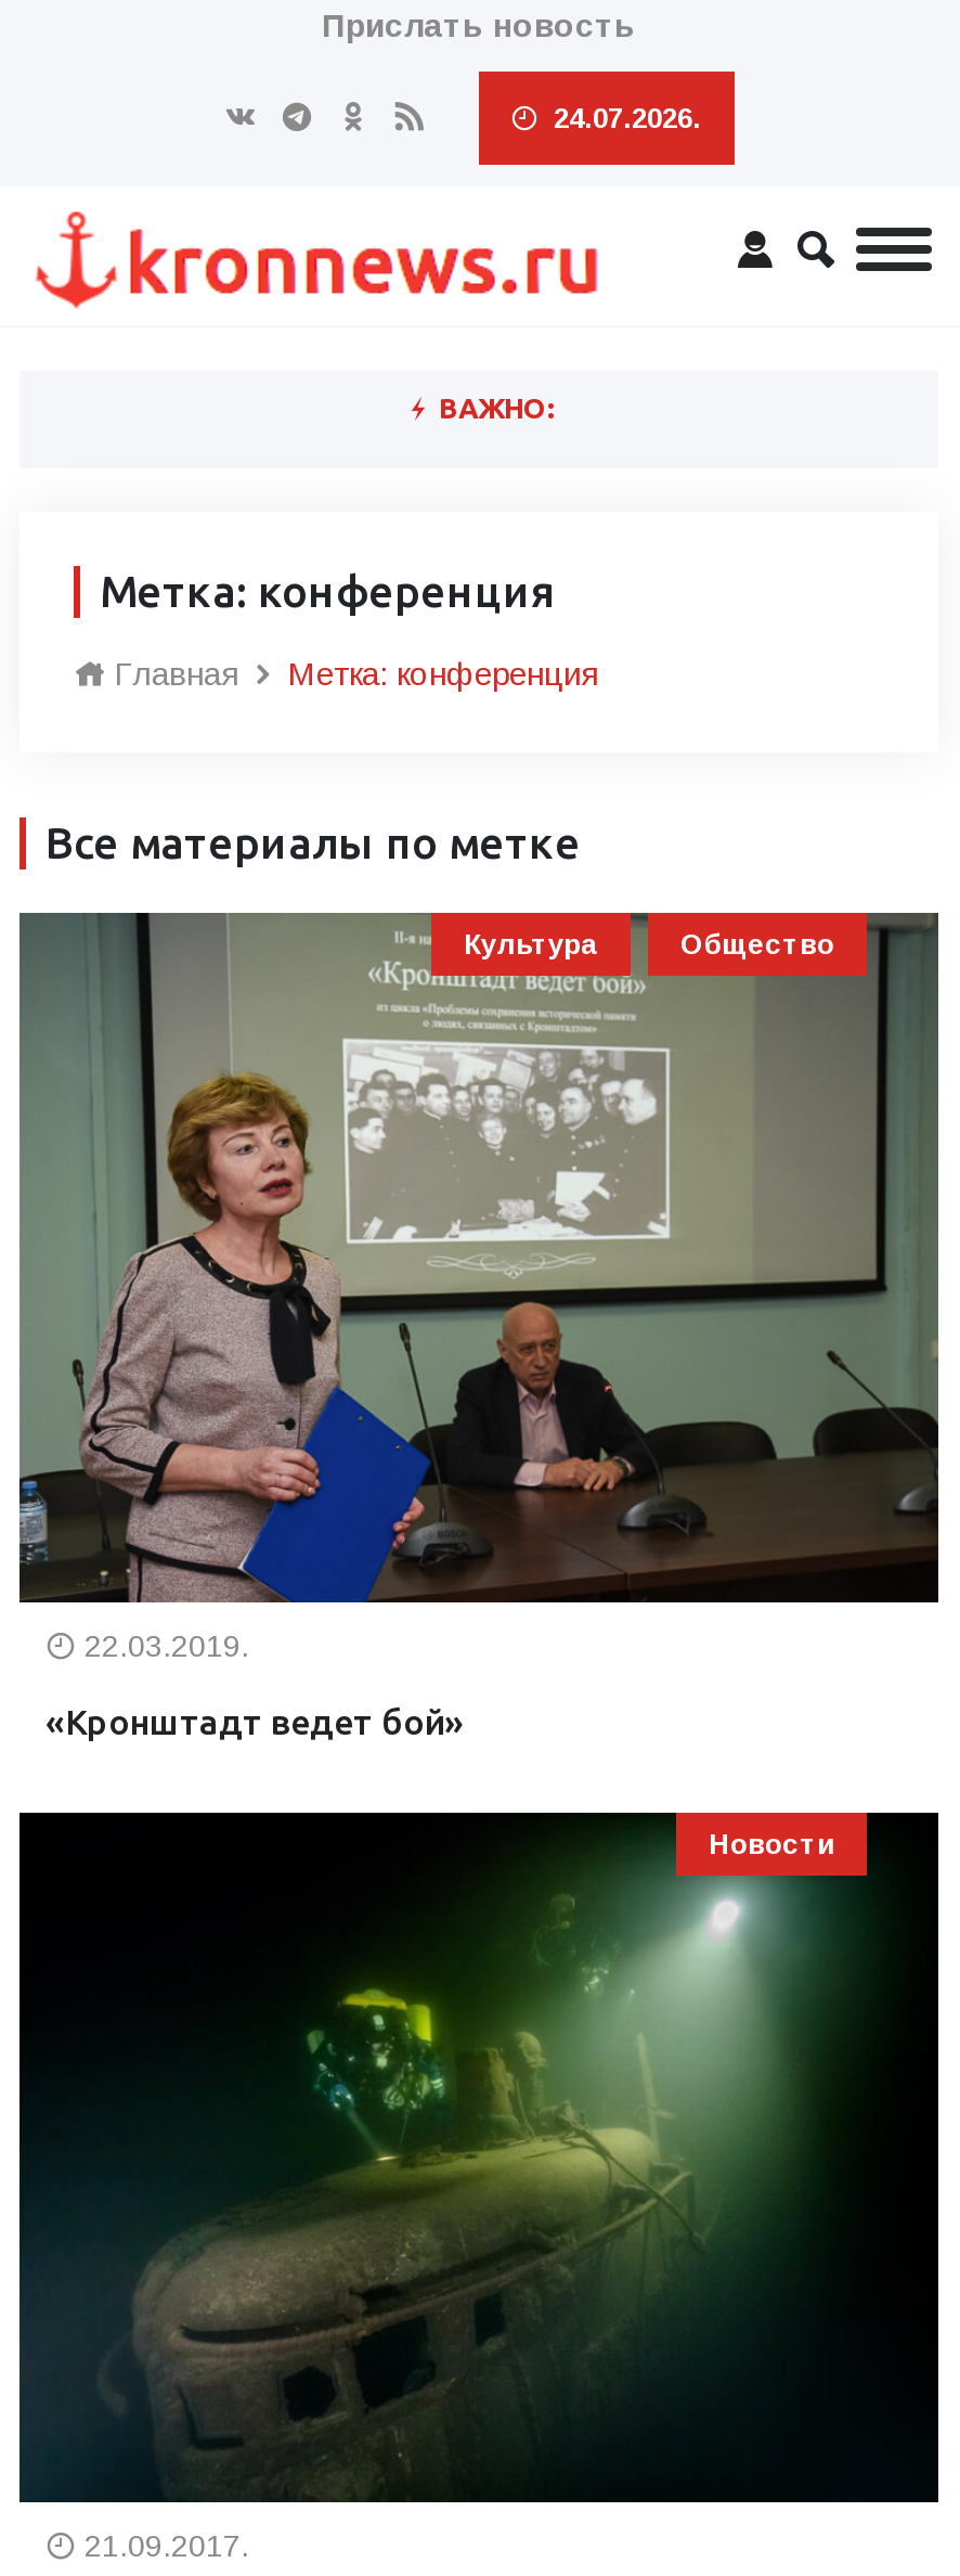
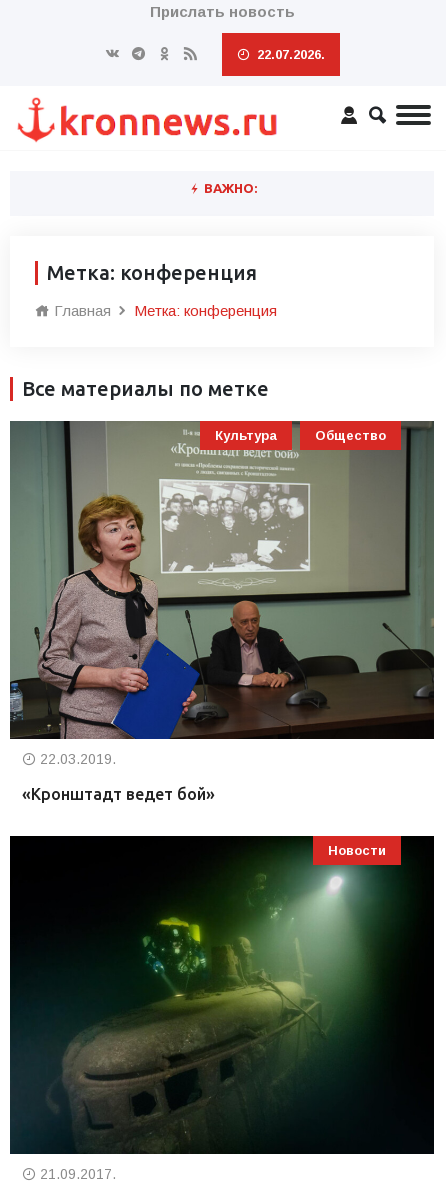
- 24.07.2026.
+ 22.07.2026.
